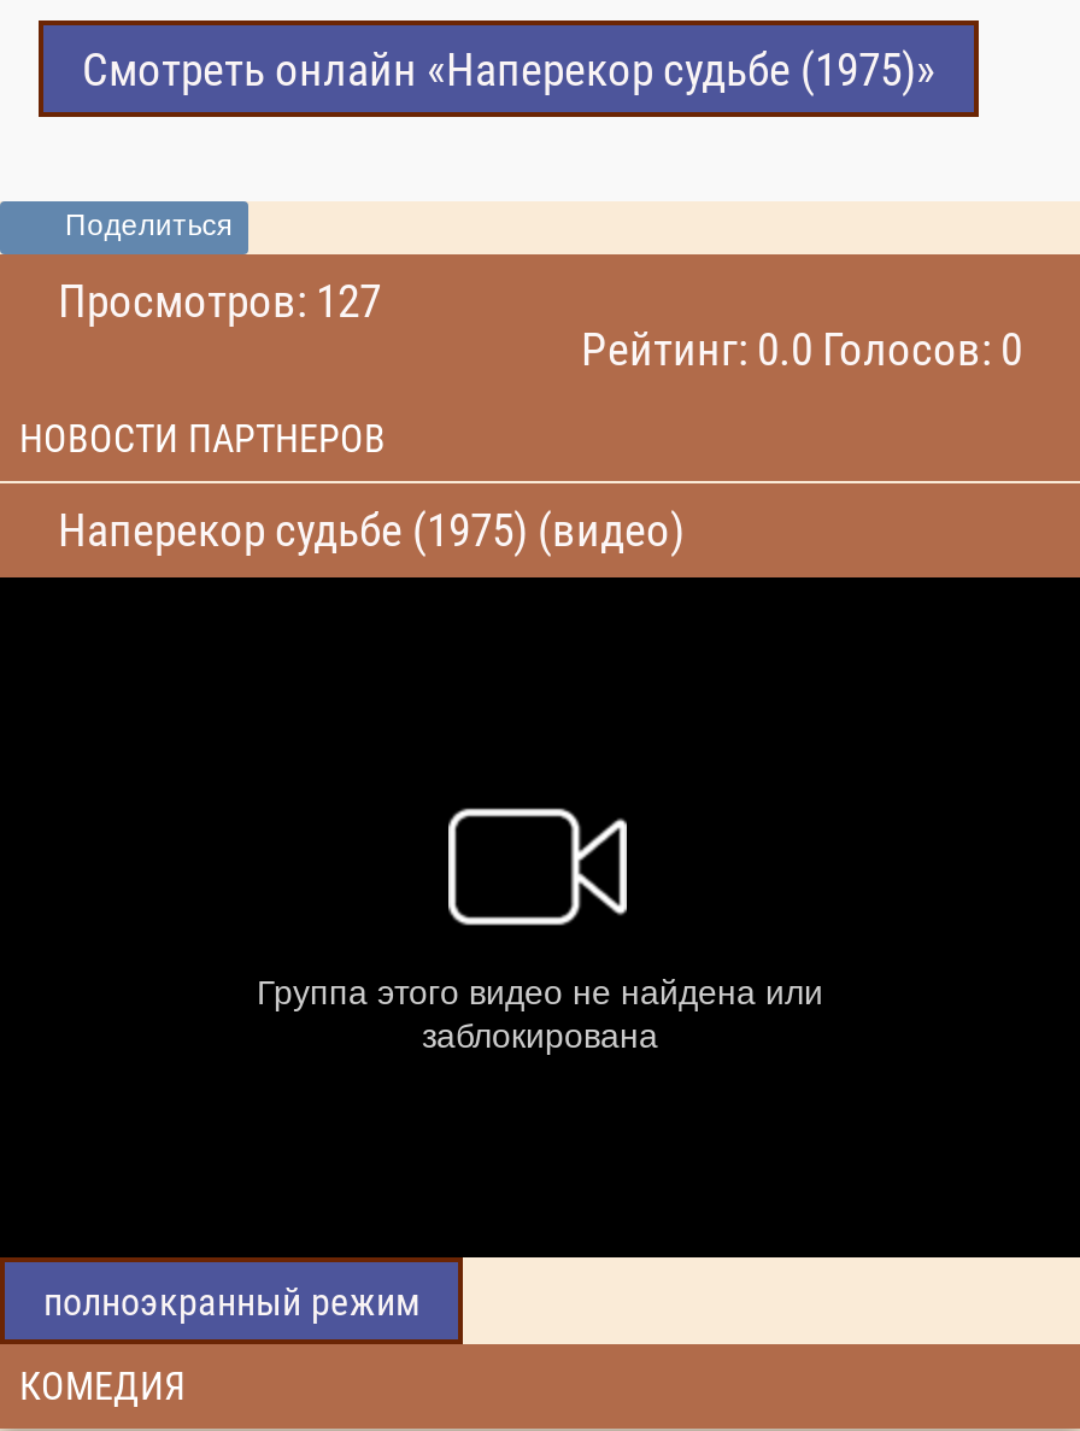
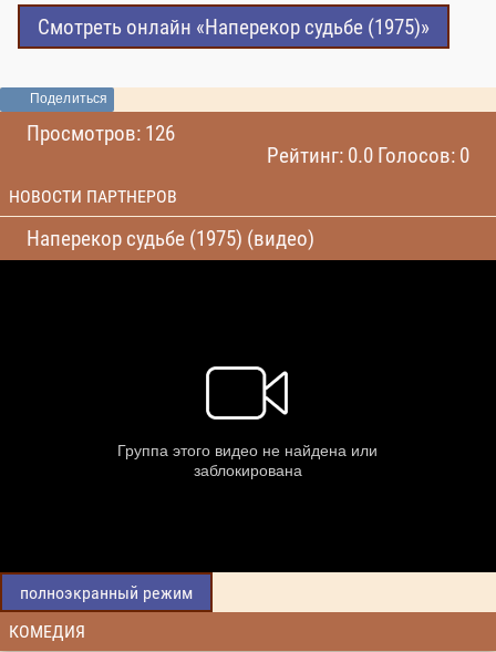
- Просмотров: 127
+ Просмотров: 126
